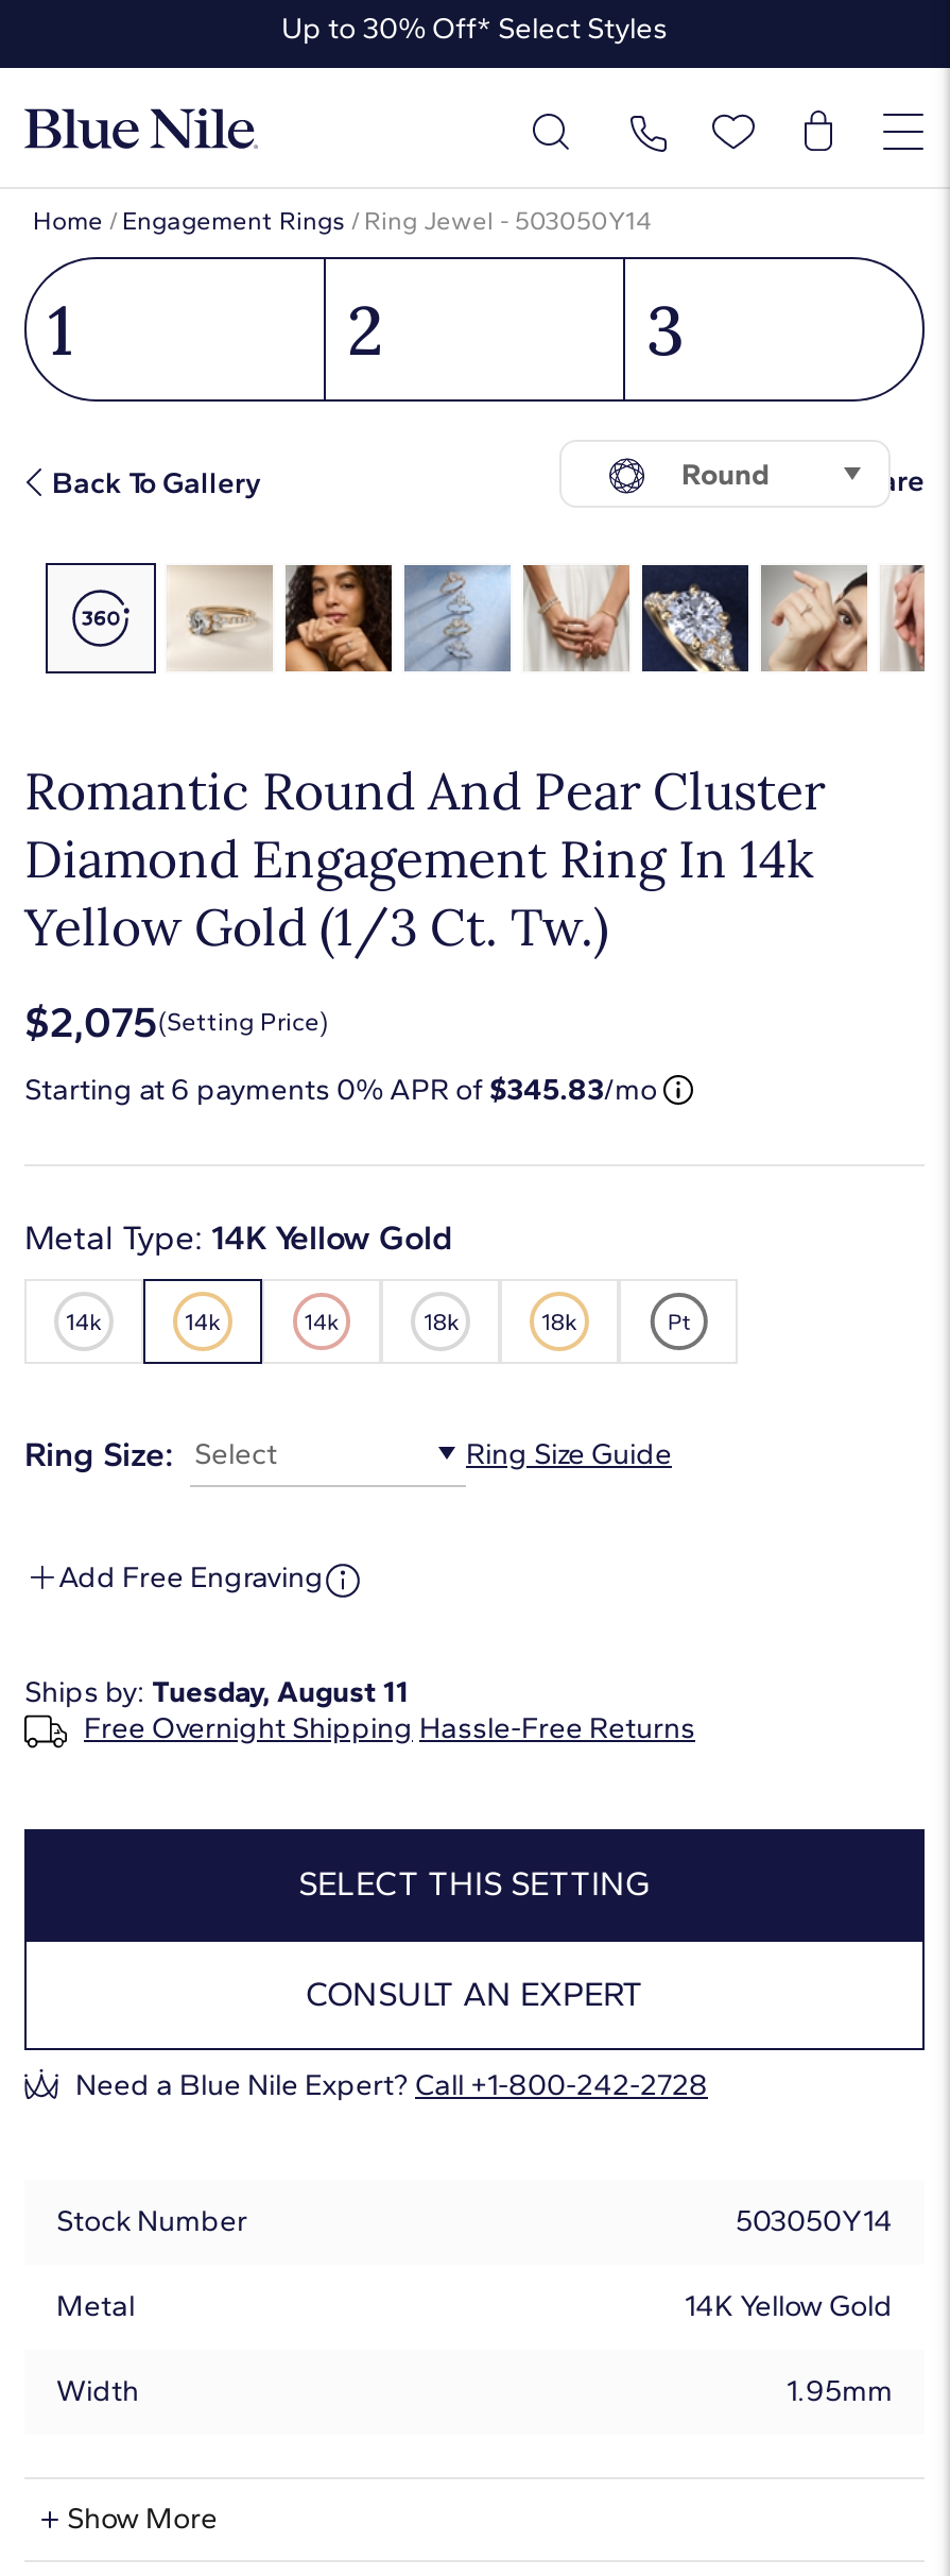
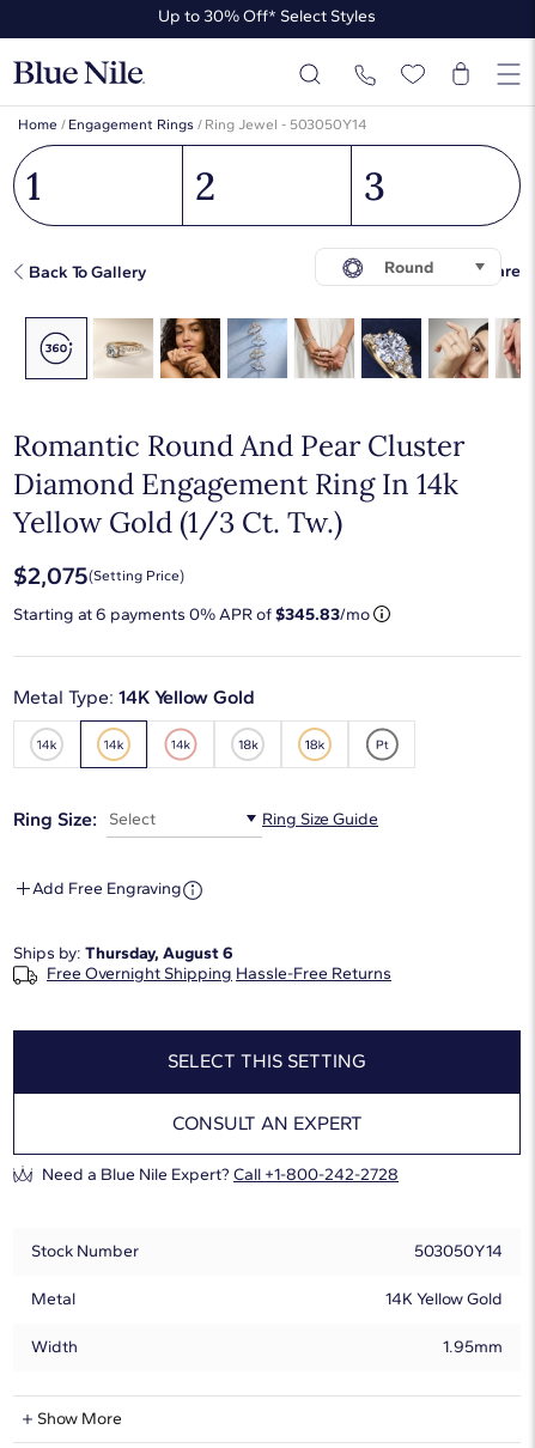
- Ships by: Tuesday, August 11
+ Ships by: Thursday, August 6
